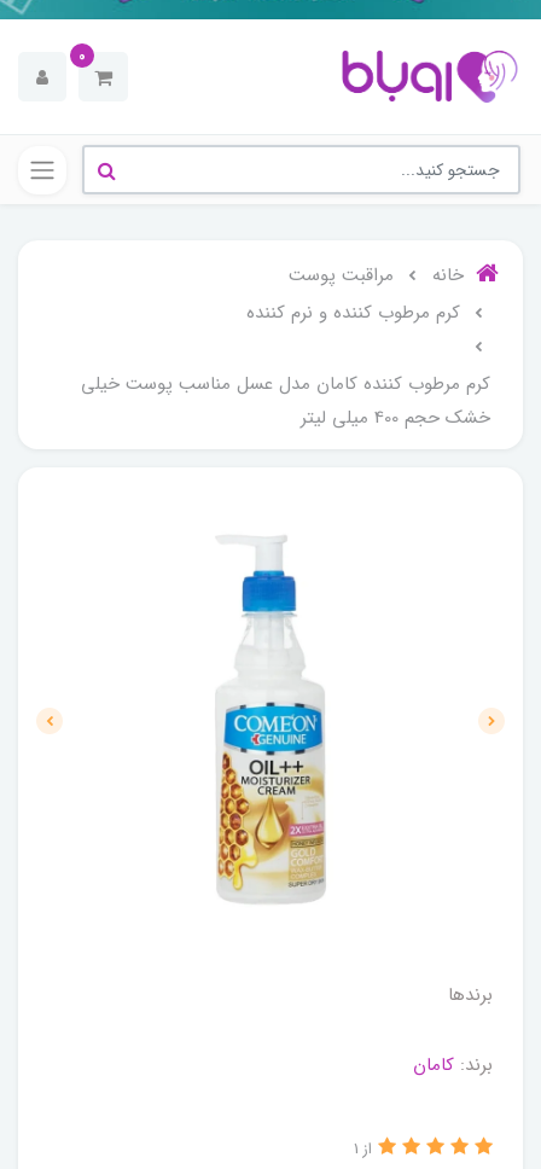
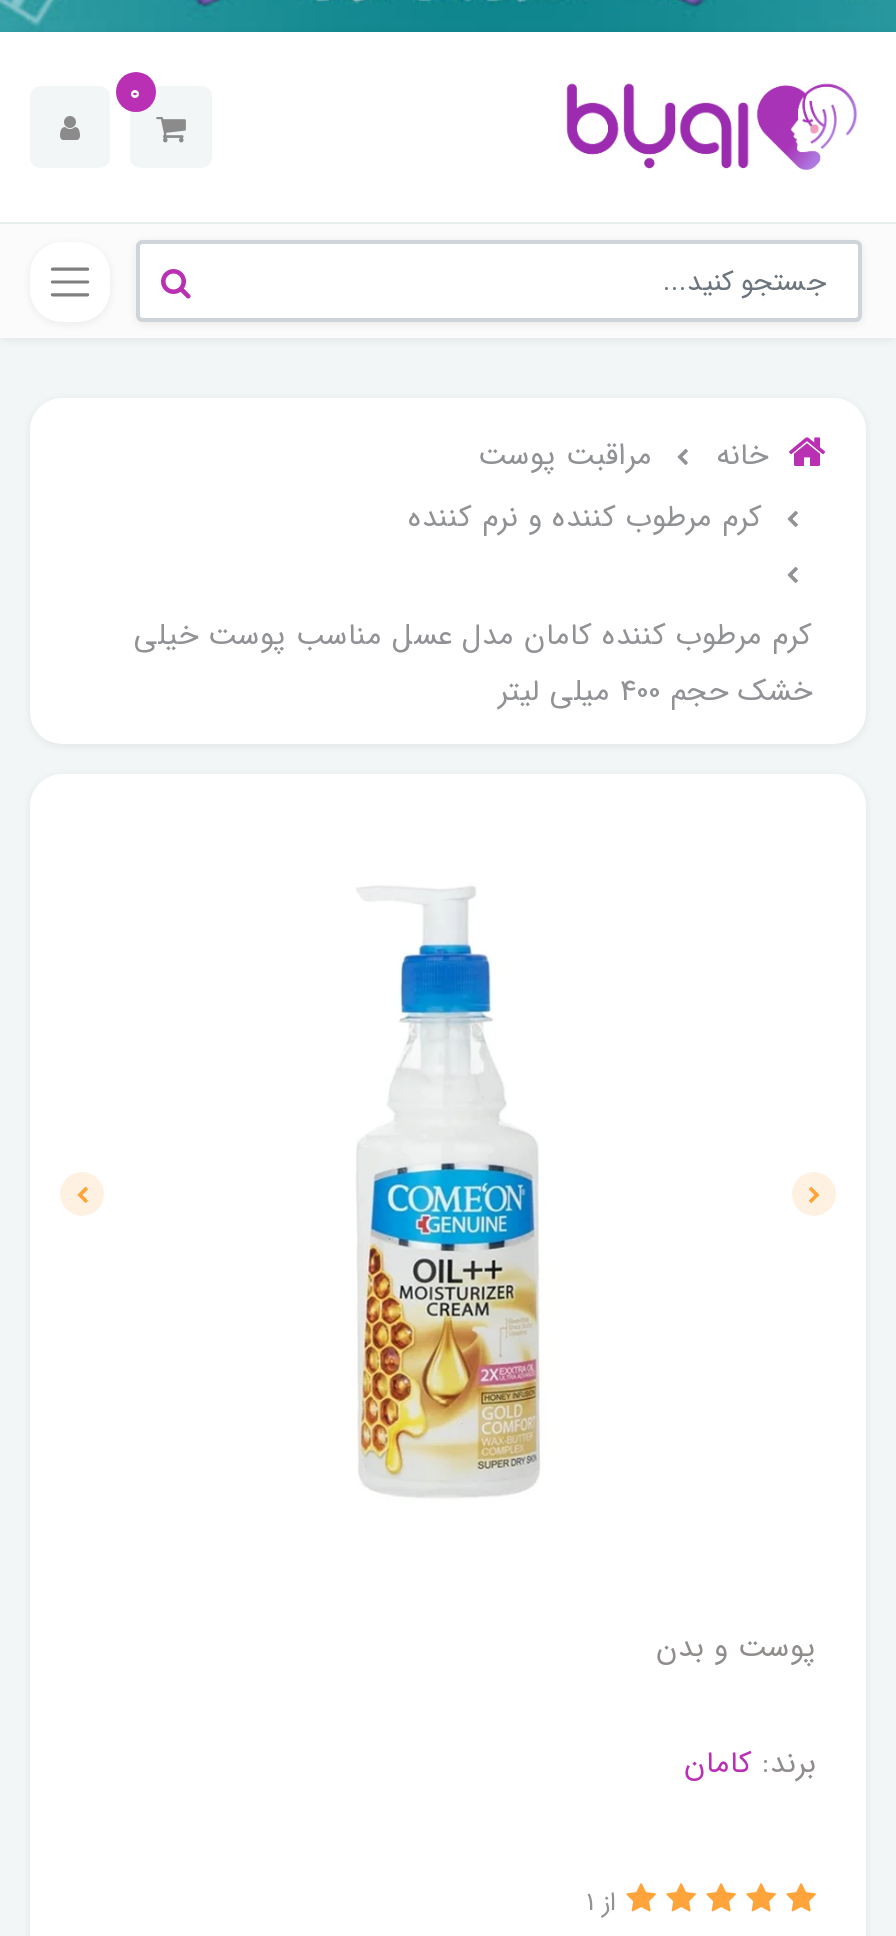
- برندها
+ پوست و بدن
